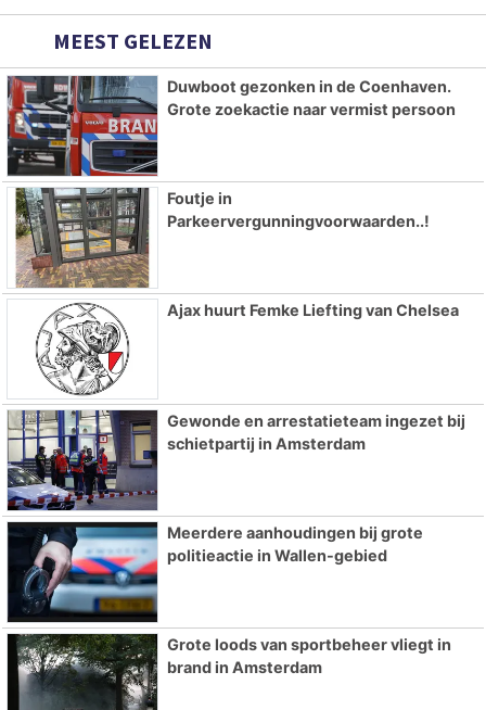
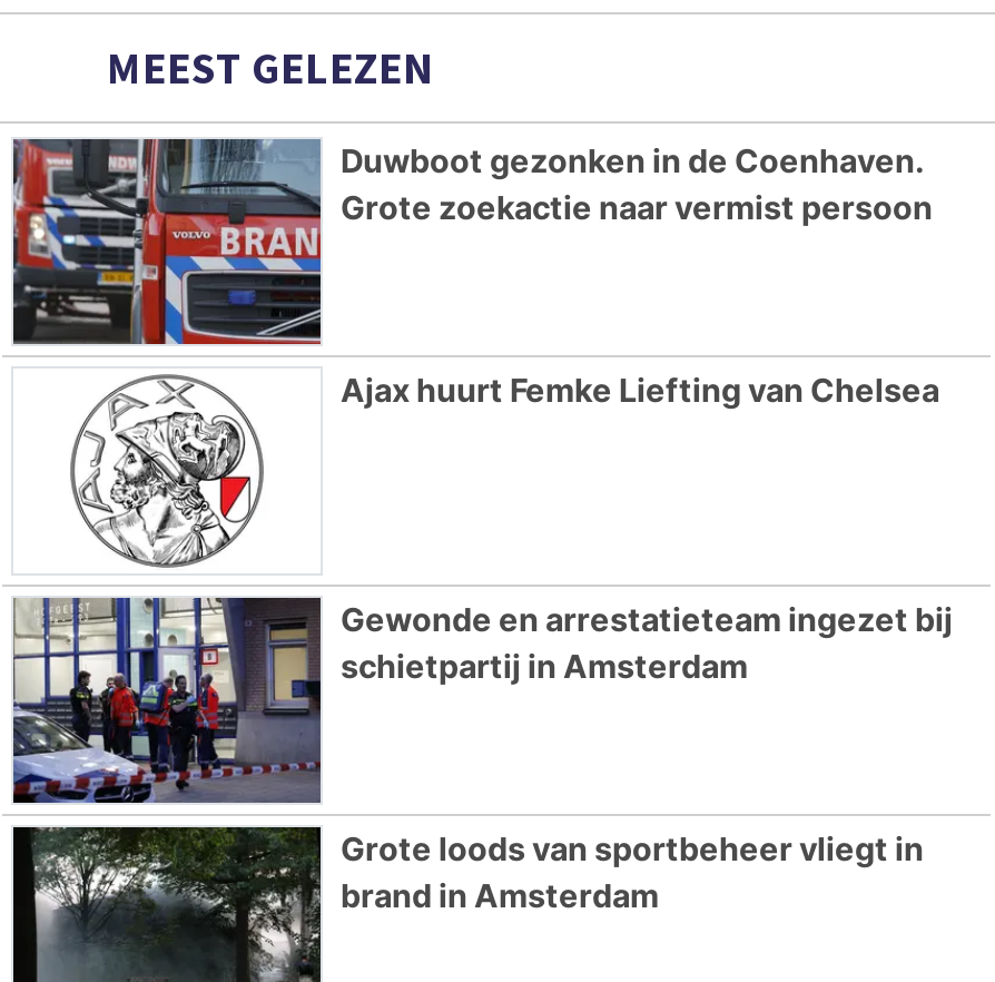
- [image]
- Foutje in
- Parkeervergunningvoorwaarden..!

- [image]
- Meerdere aanhoudingen bij grote
- politieactie in Wallen-gebied
